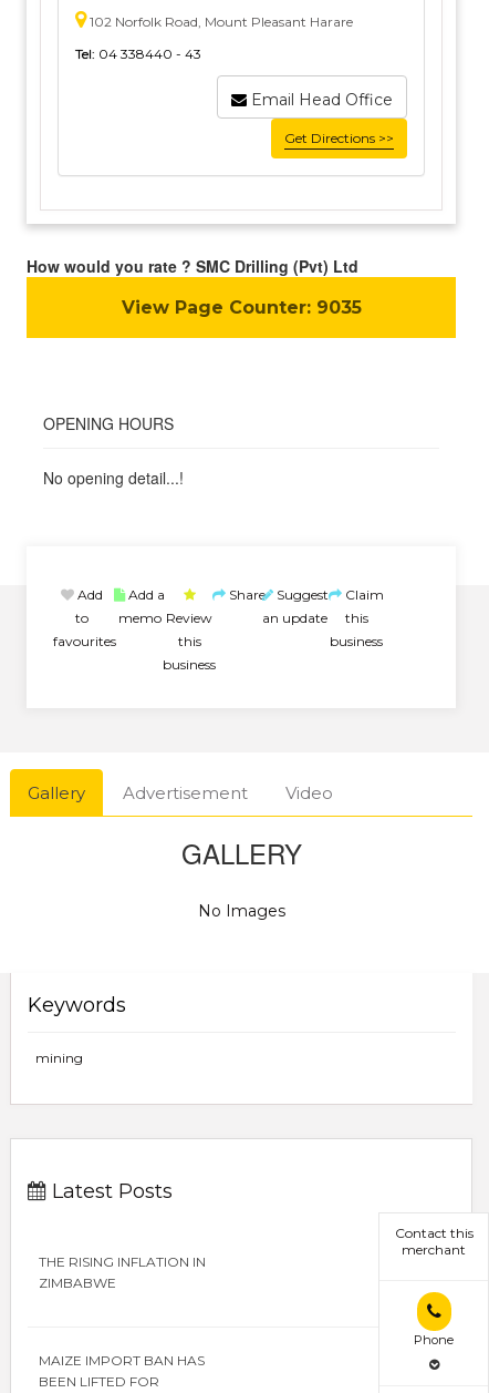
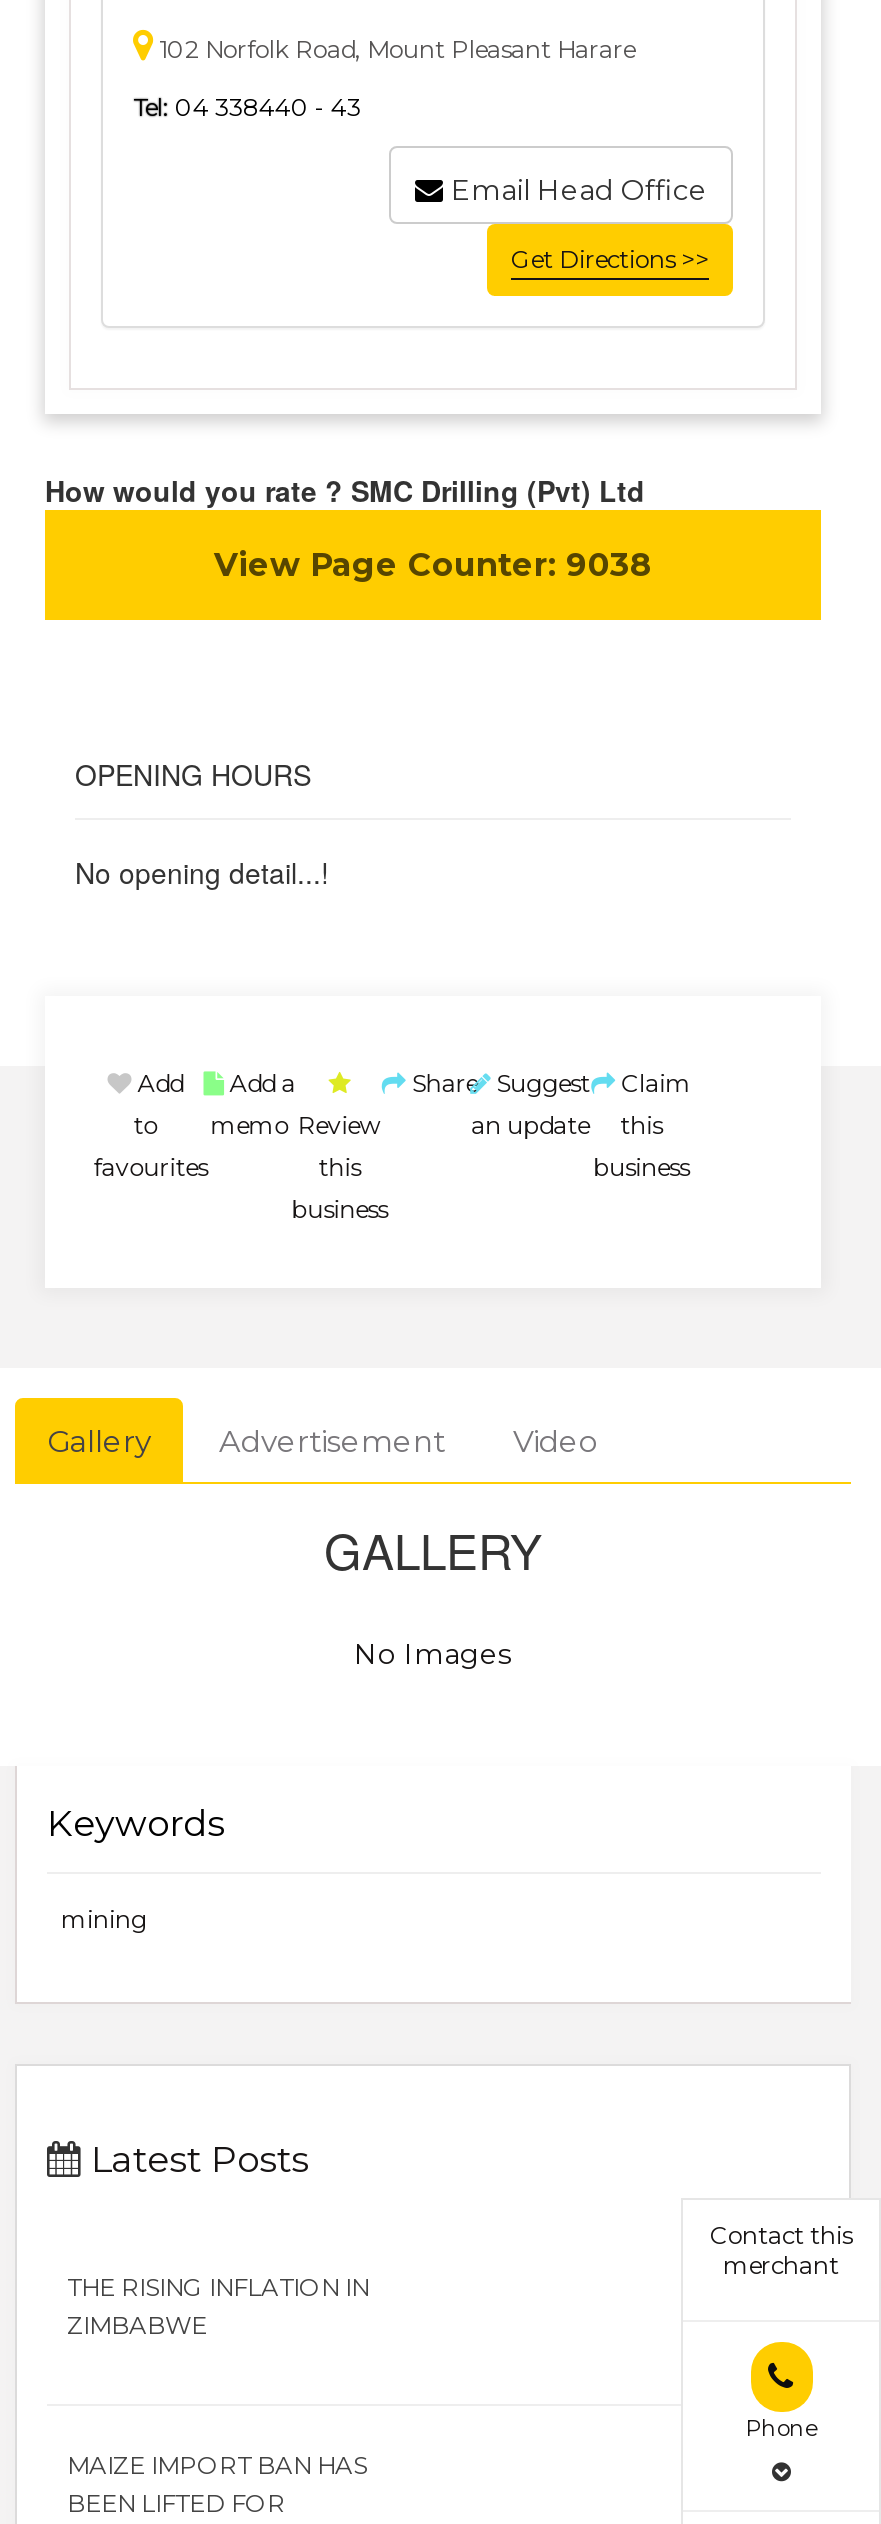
- View Page Counter: 9035
+ View Page Counter: 9038
